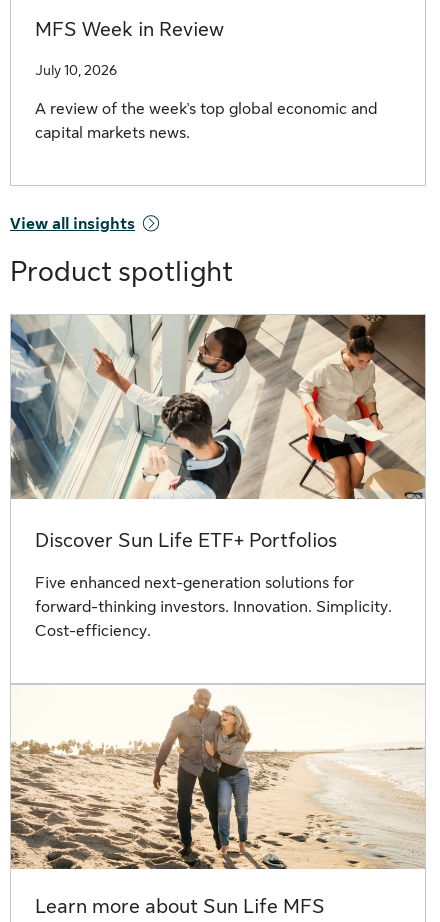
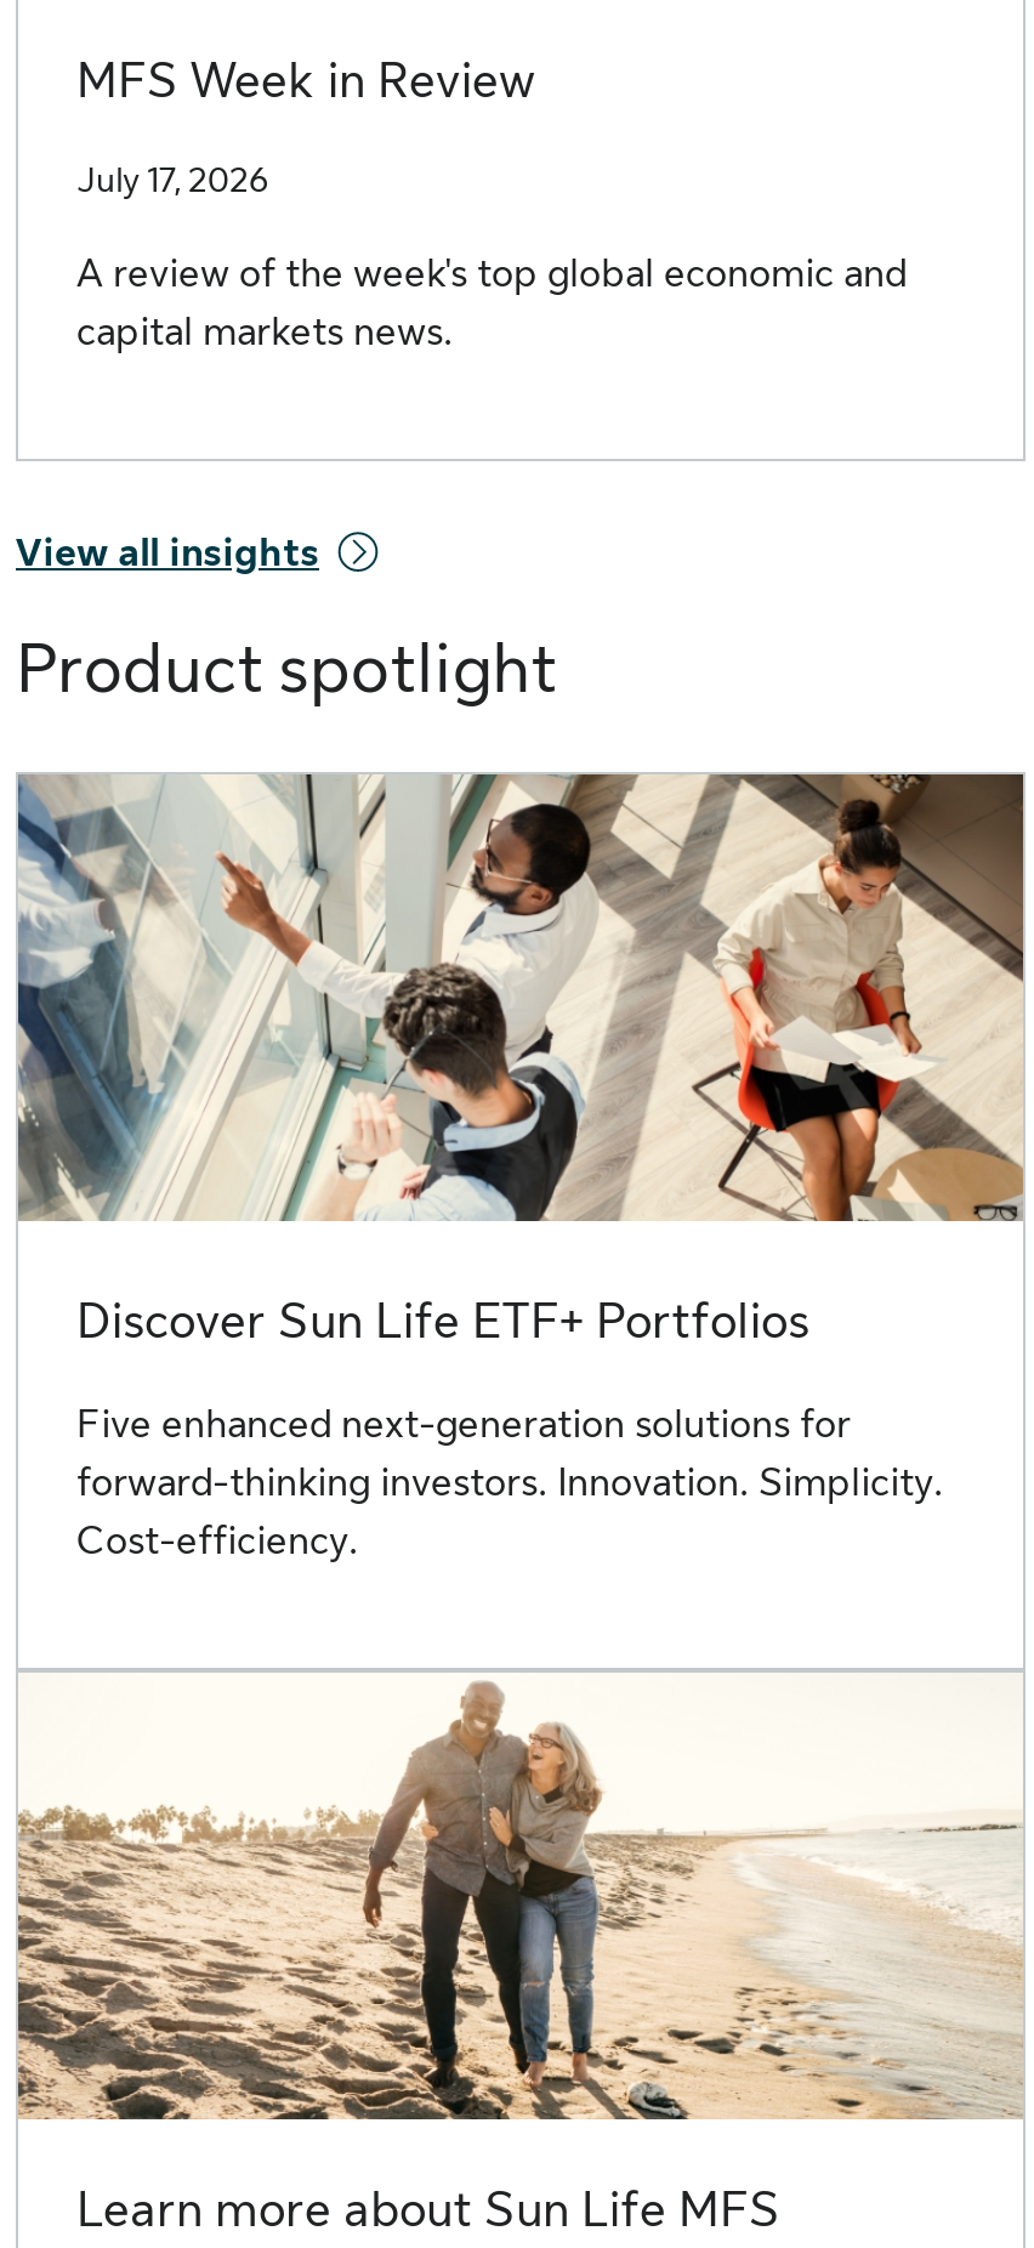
- July 10, 2026
+ July 17, 2026
